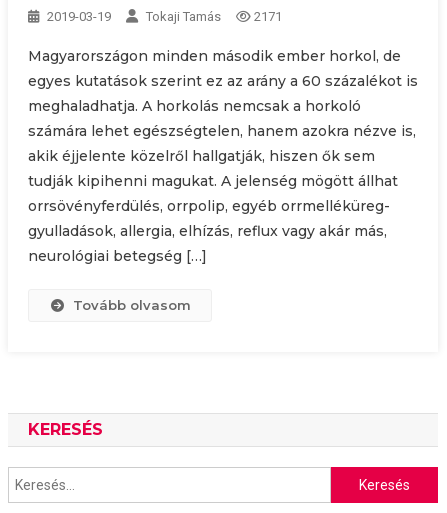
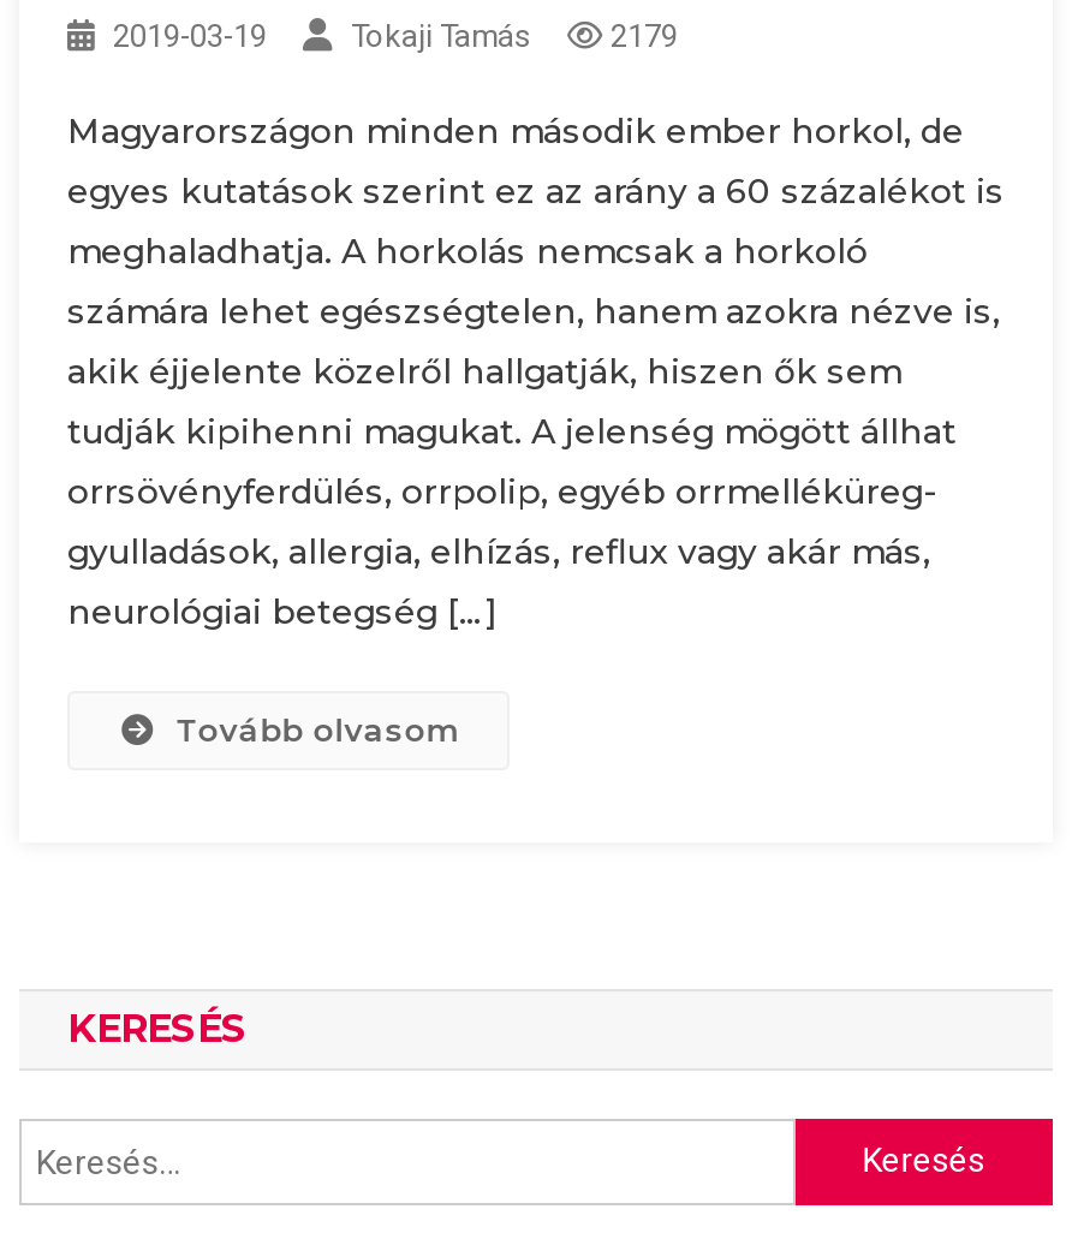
- 2171
+ 2179
